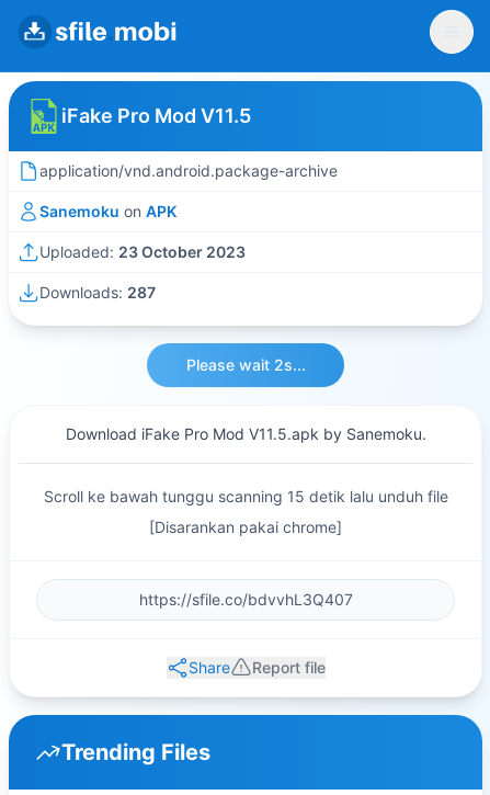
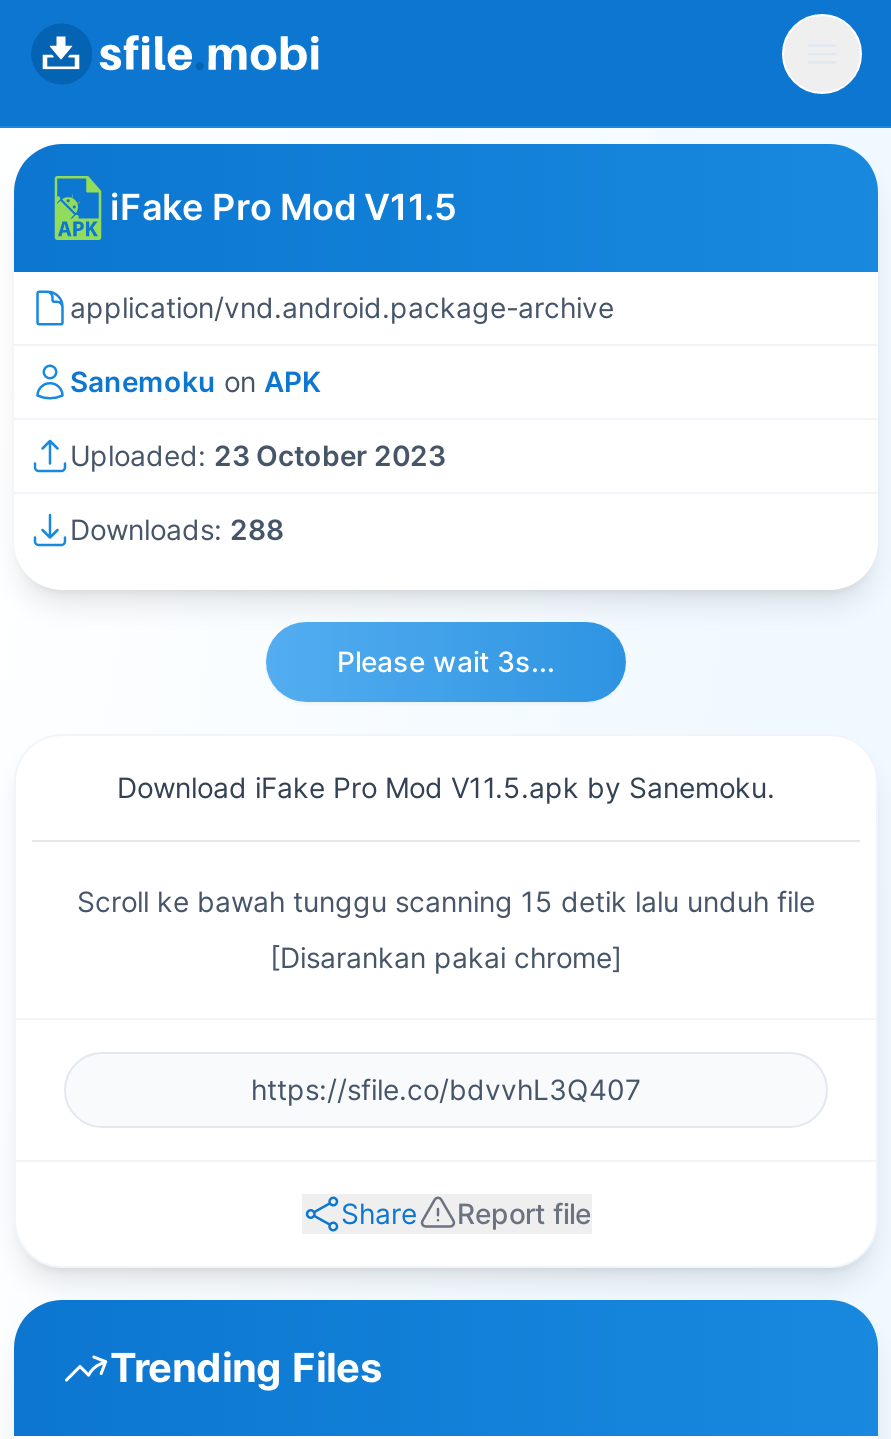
- Downloads: 287
+ Downloads: 288
